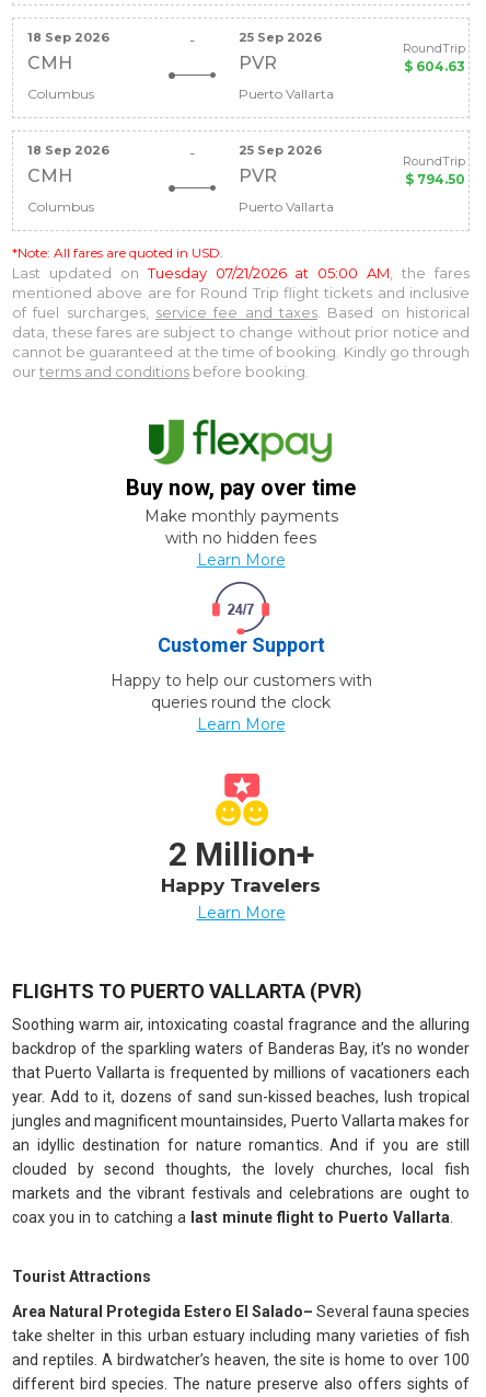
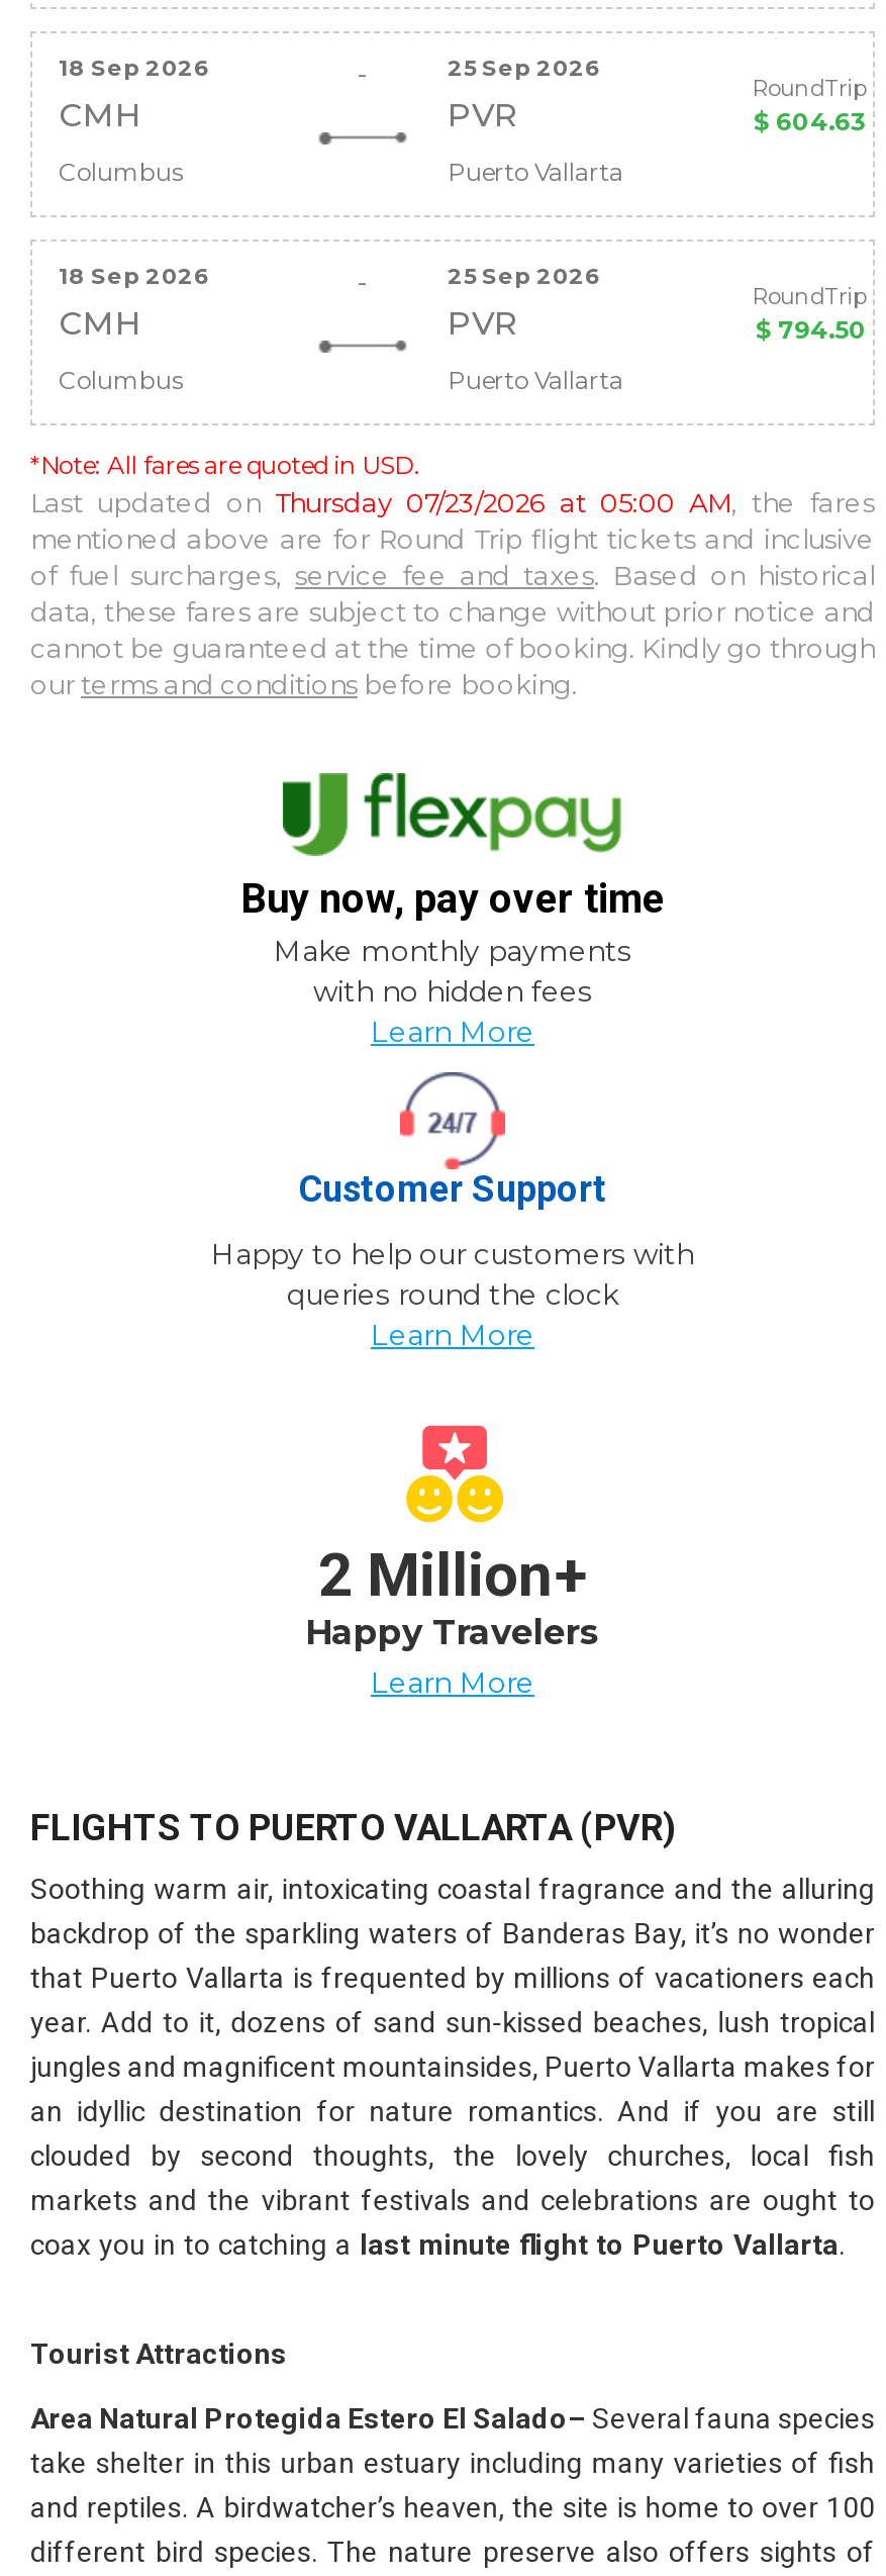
- Last updated on Tuesday 07/21/2026 at 05:00 AM, the fares
+ Last updated on Thursday 07/23/2026 at 05:00 AM, the fares
